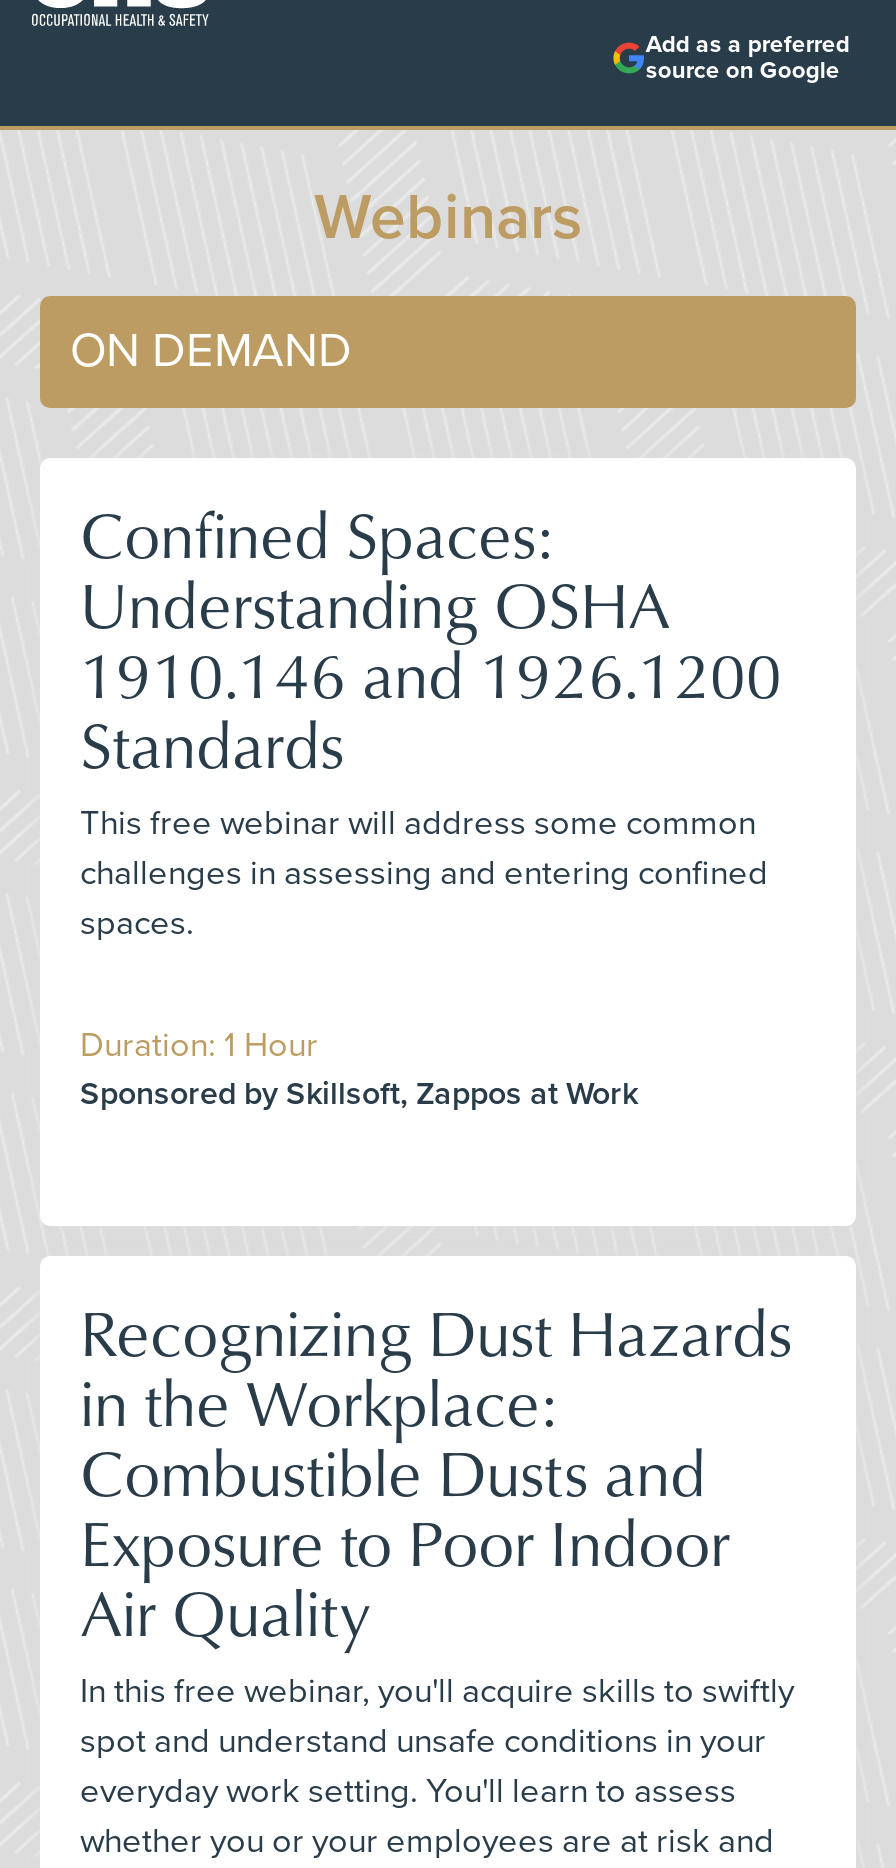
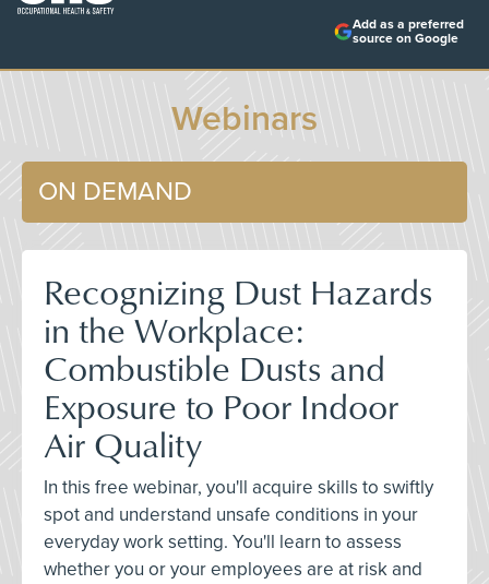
- Confined Spaces:
- Understanding OSHA
- 1910.146 and 1926.1200
- Standards
- This free webinar will address some common
- challenges in assessing and entering confined
- spaces.
- Duration: 1 Hour
- Sponsored by Skillsoft, Zappos at Work
